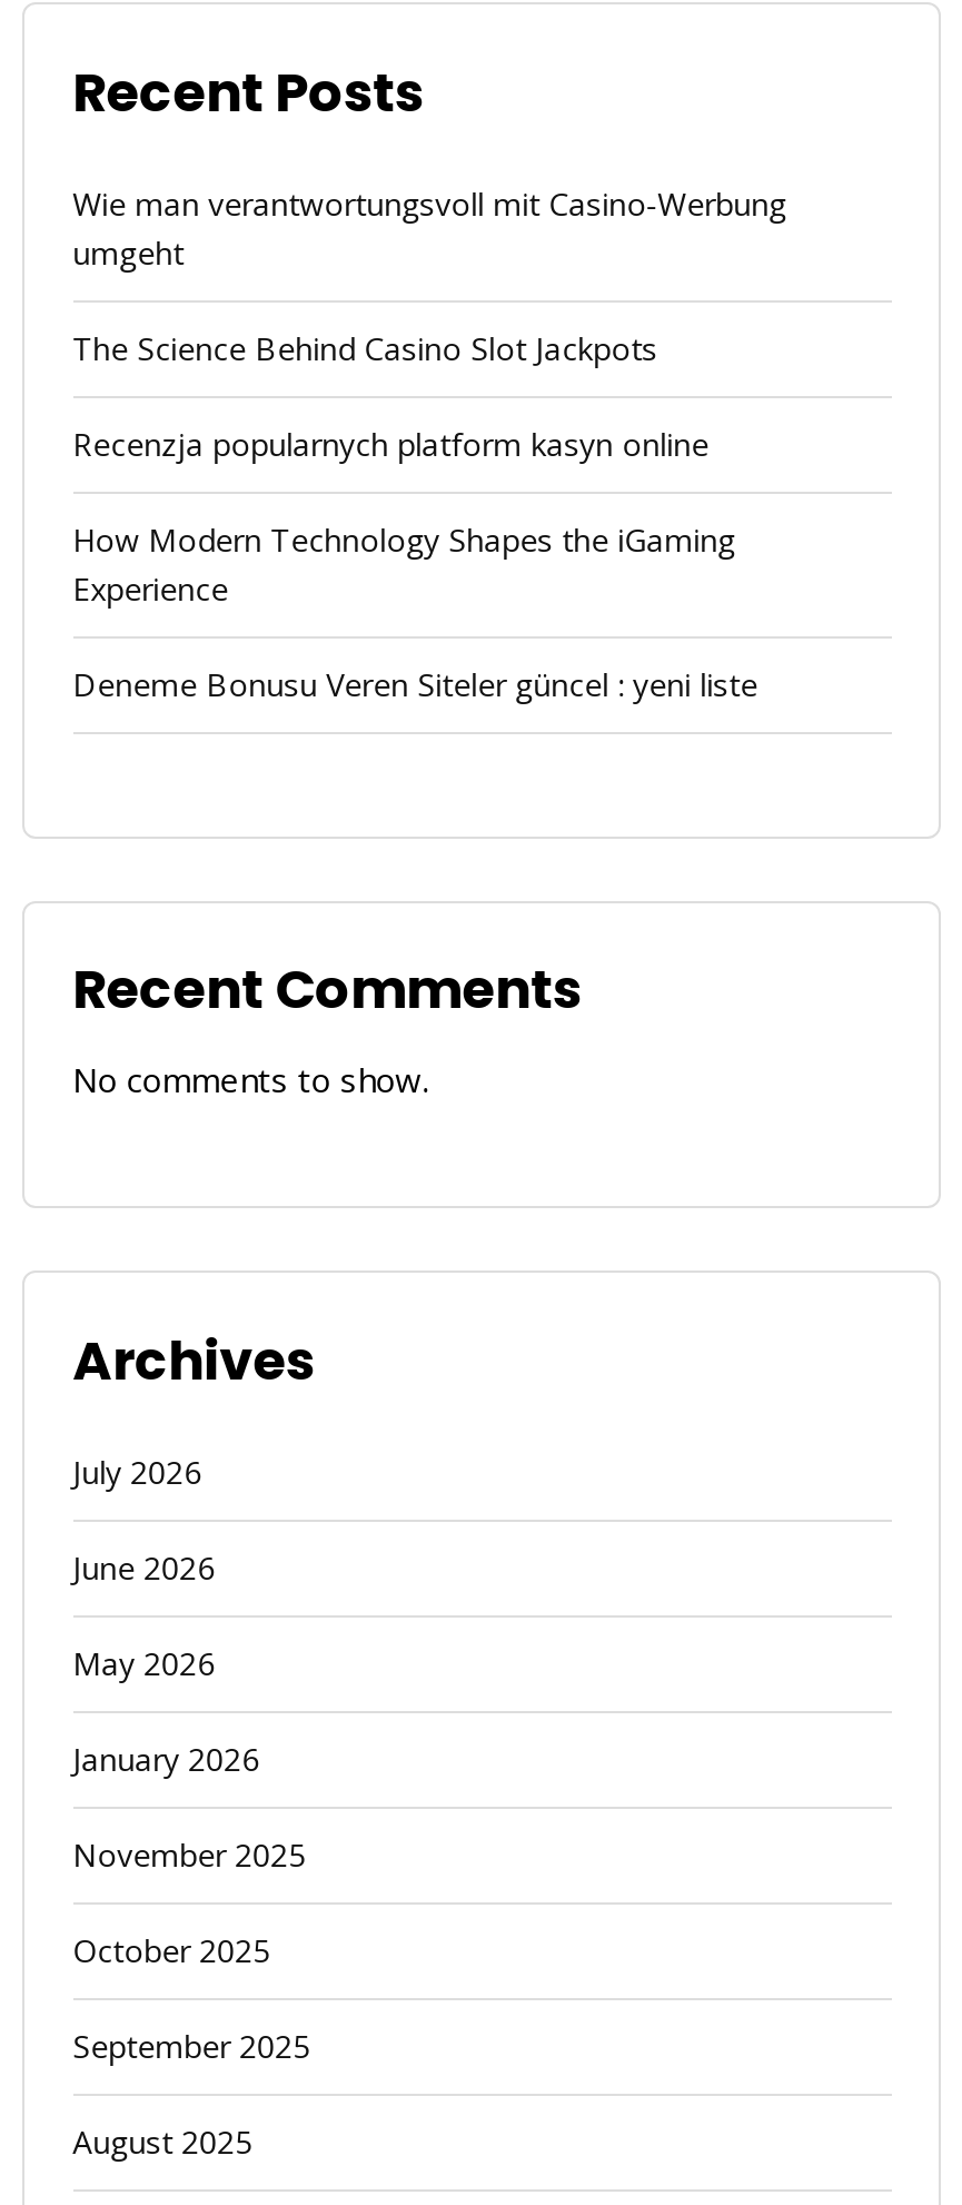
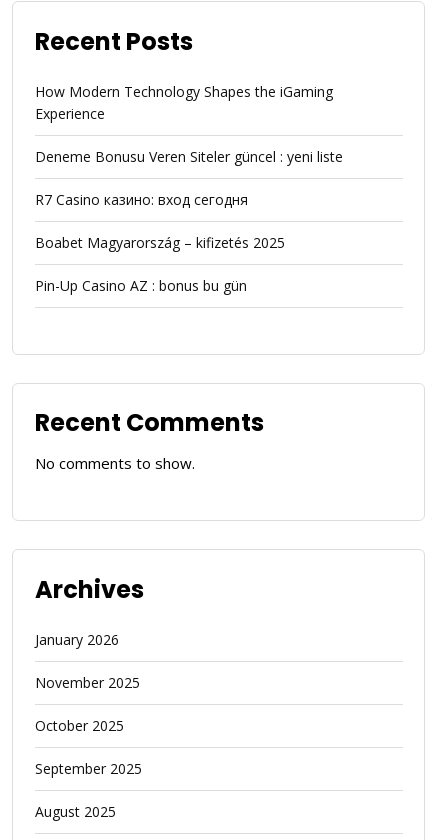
- Wie man verantwortungsvoll mit Casino-Werbung
- umgeht
- The Science Behind Casino Slot Jackpots
- Recenzja popularnych platform kasyn online

+ R7 Casino казино: вход сегодня
+ Boabet Magyarország – kifizetés 2025
+ Pin-Up Casino AZ : bonus bu gün

- July 2026
- June 2026
- May 2026
